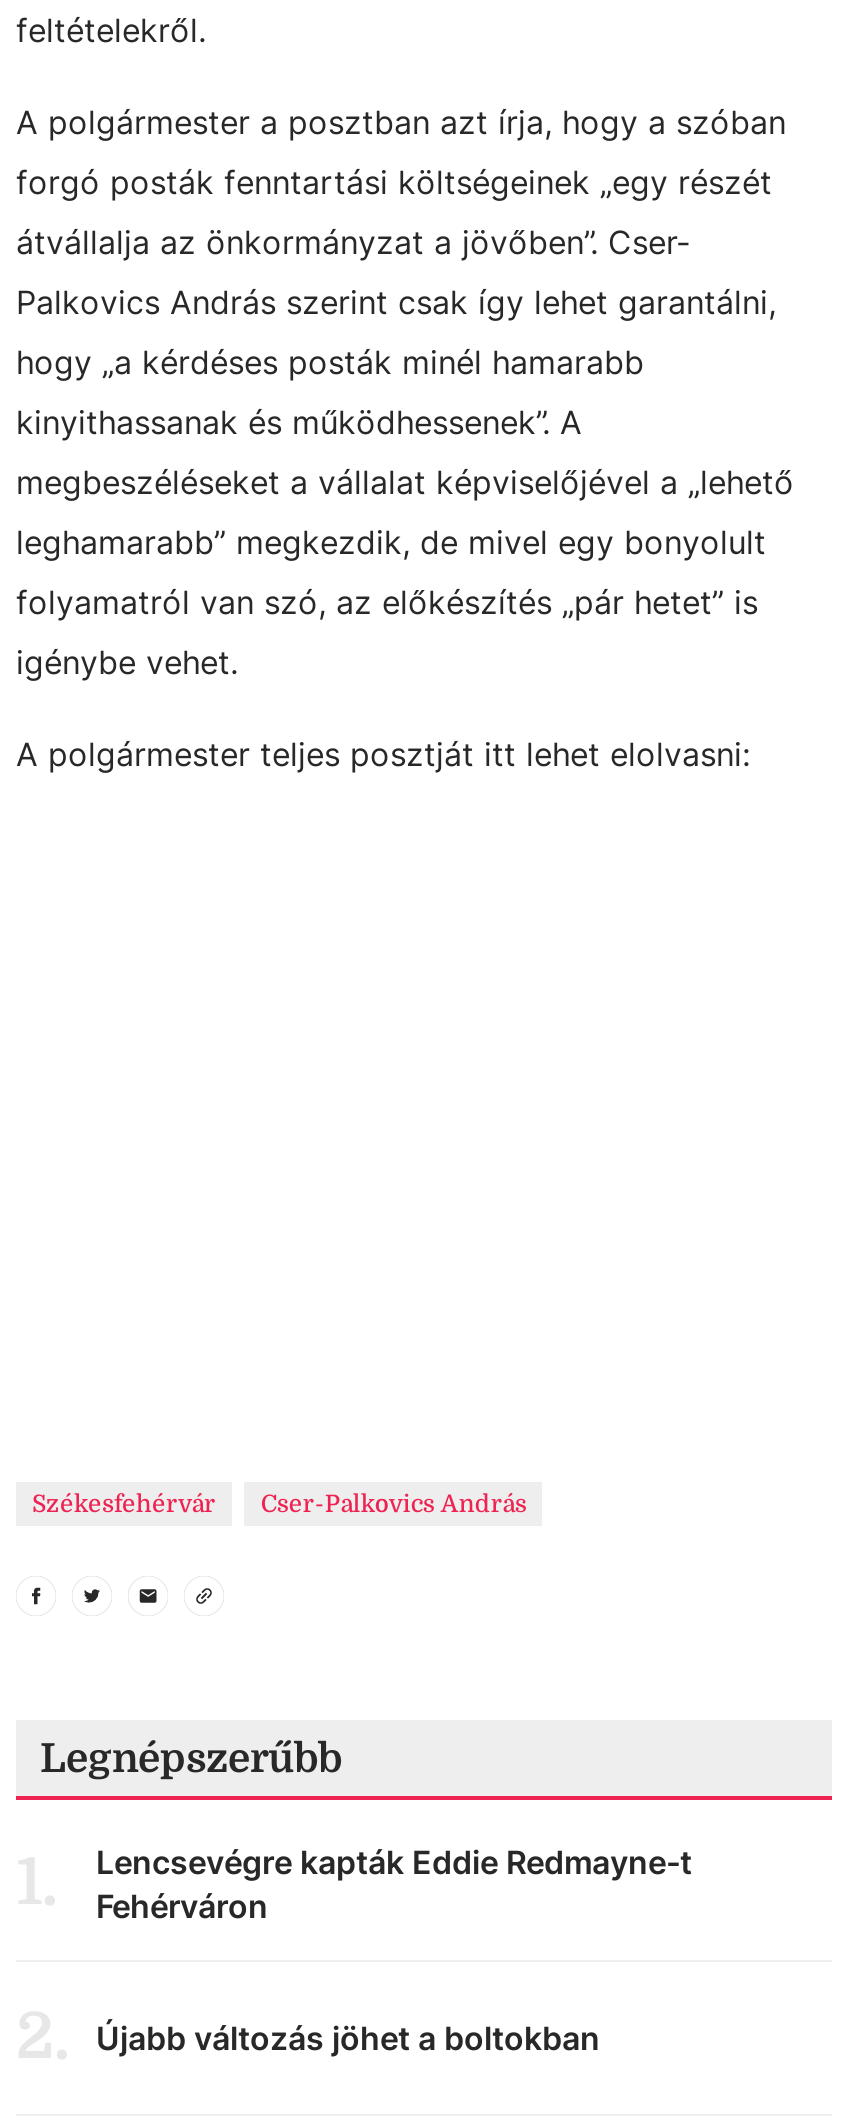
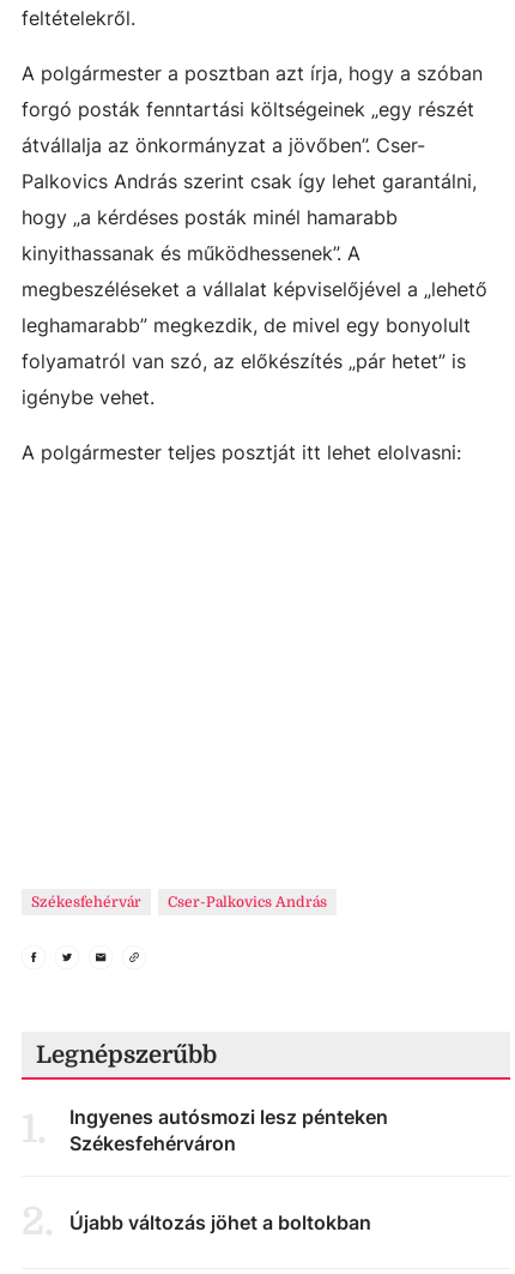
- Lencsevégre kapták Eddie Redmayne-t
- Fehérváron
+ Ingyenes autósmozi lesz pénteken
+ Székesfehérváron
